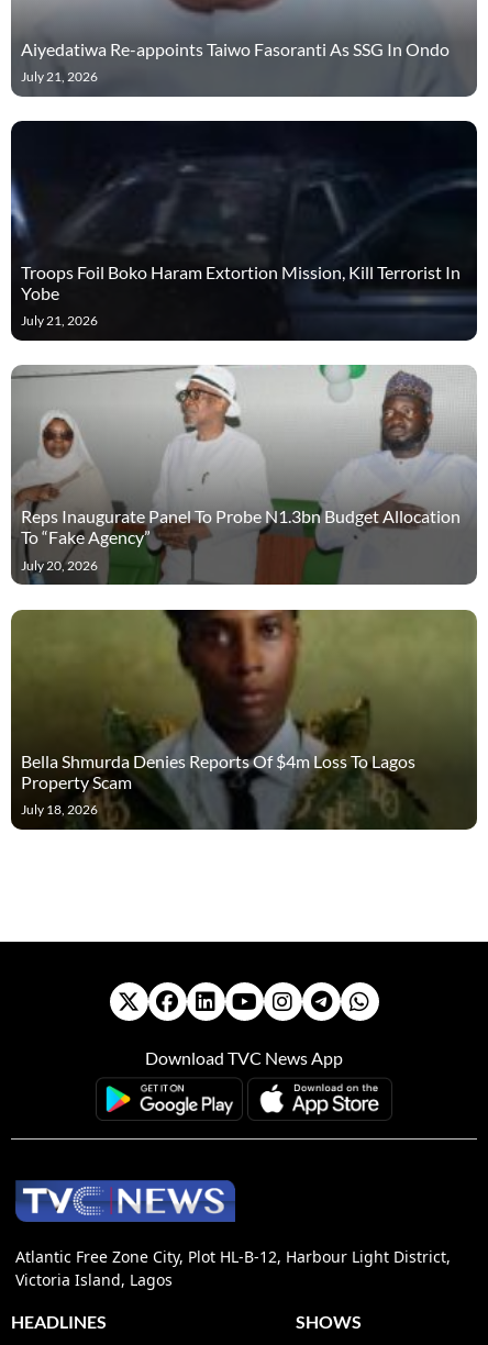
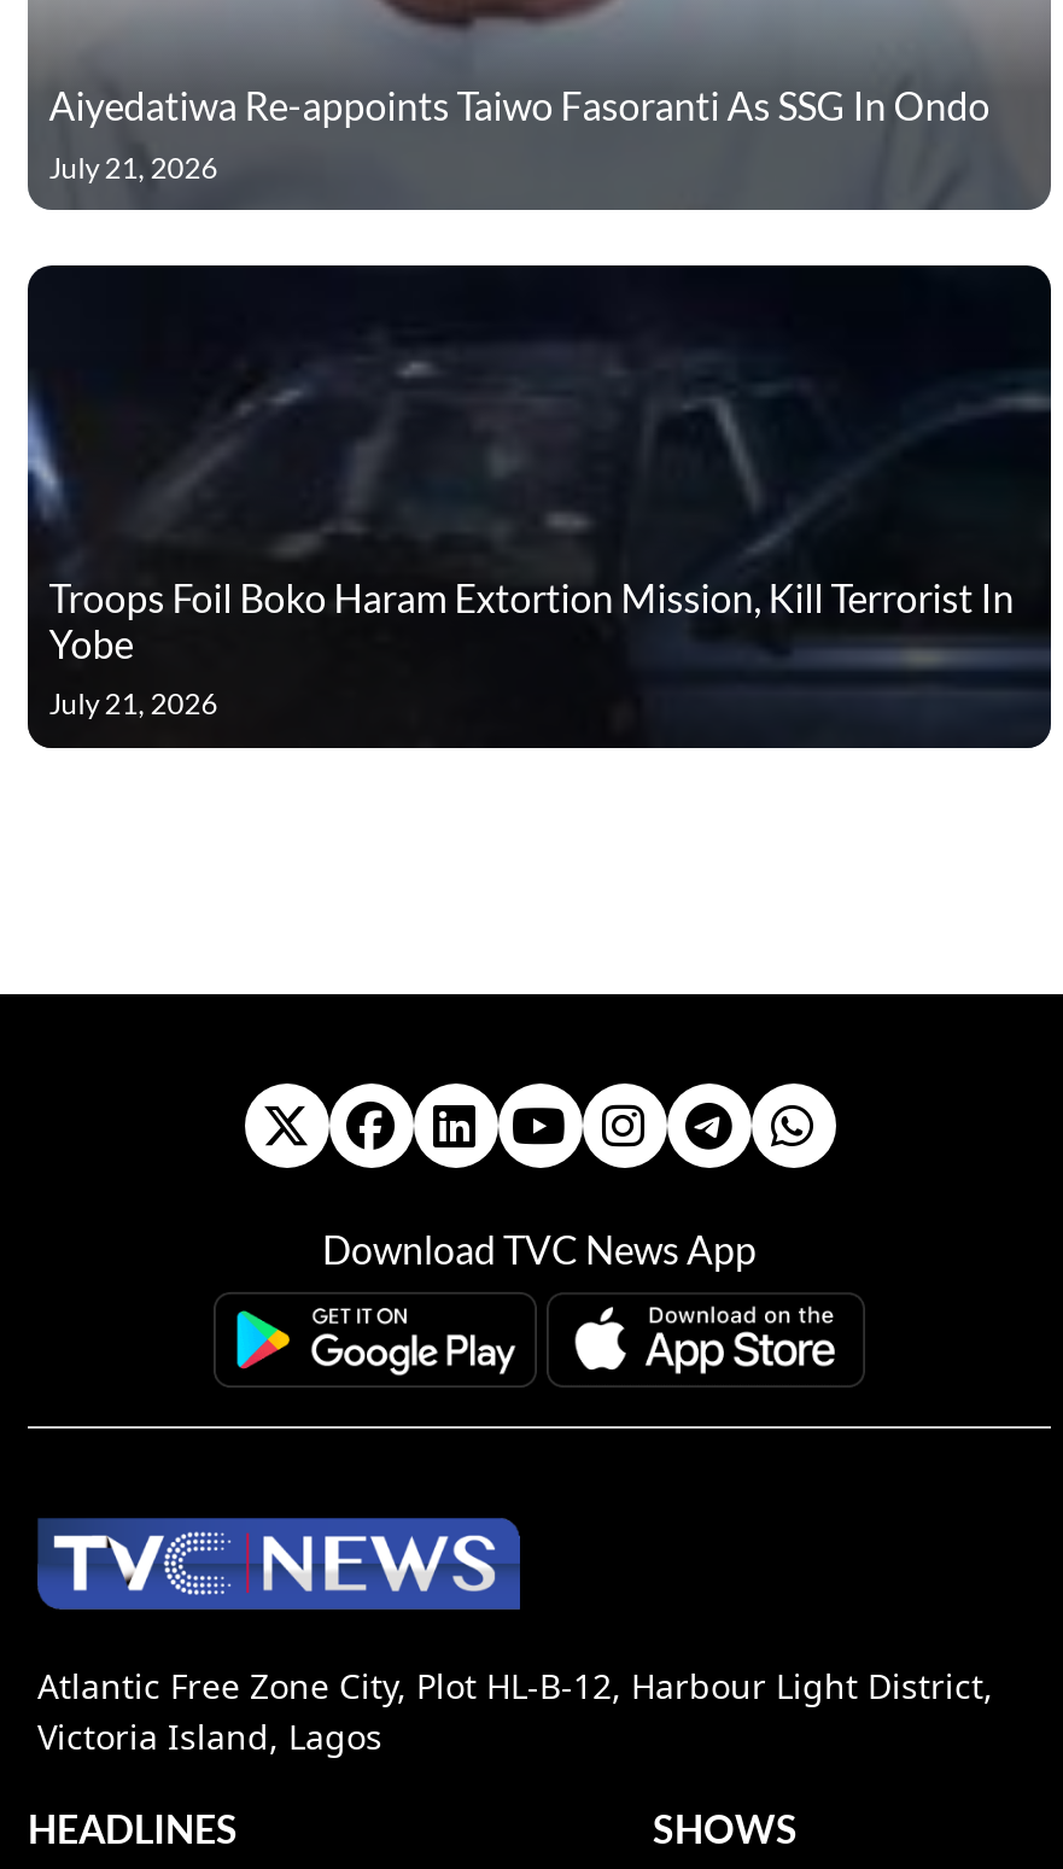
- [image]
- Reps Inaugurate Panel To Probe N1.3bn Budget Allocation
- To “Fake Agency”
- July 20, 2026

- [image]

- [image]

- [image]
- Bella Shmurda Denies Reports Of $4m Loss To Lagos
- Property Scam
- July 18, 2026
